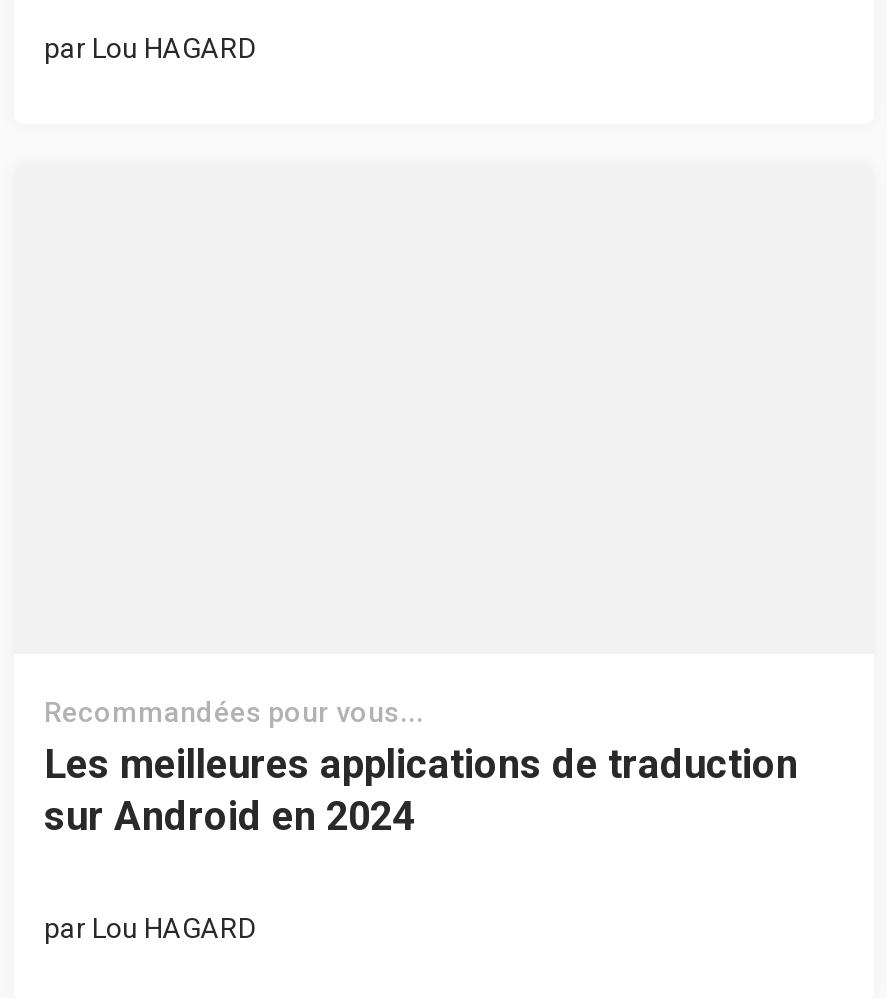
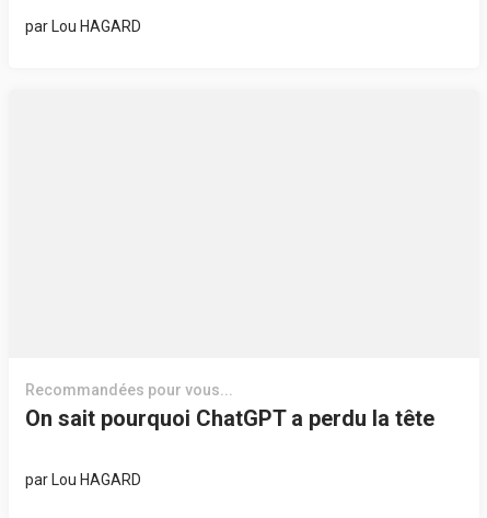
- Les meilleures applications de traduction
- sur Android en 2024
+ On sait pourquoi ChatGPT a perdu la tête
